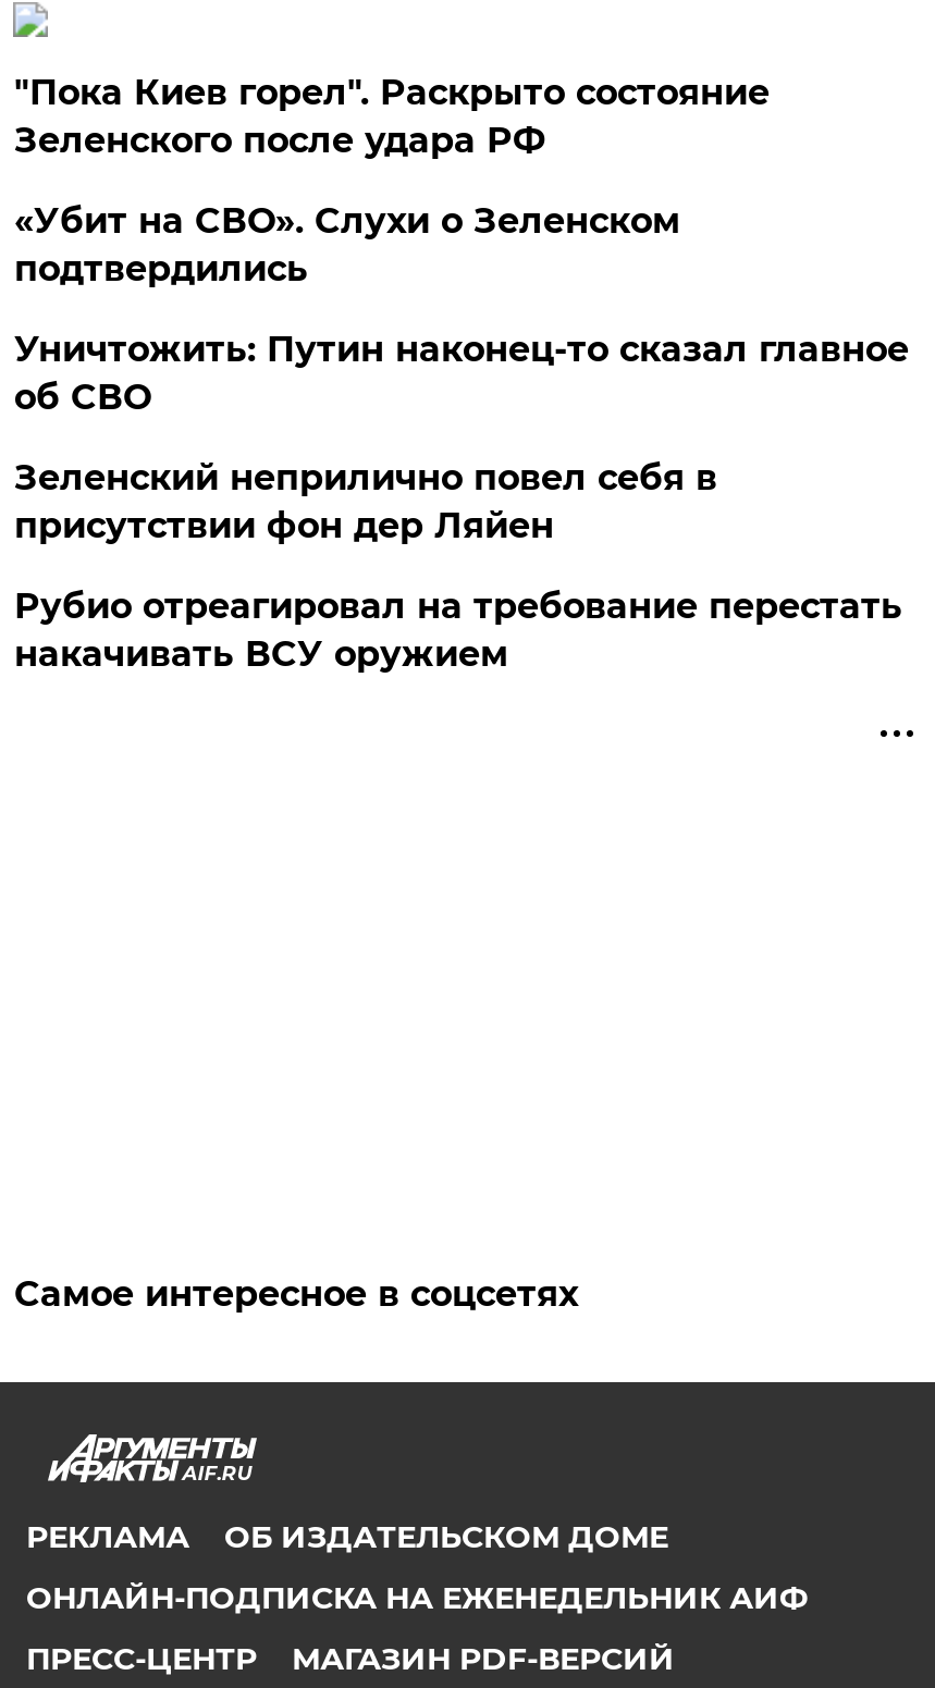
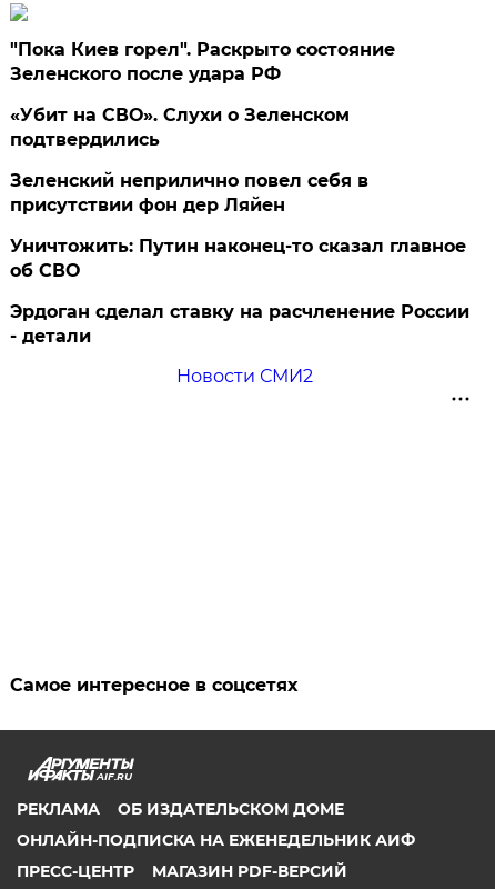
moved down: Уничтожить: Путин наконец-то сказал главное | об СВО

moved up: Зеленский неприлично повел cебя в | присутствии фон дер Ляйен

- Рубио отреагировал на требование перестать
- накачивать ВСУ оружием
+ Эрдоган сделал ставку на расчленение России
+ - детали
+ Новости СМИ2
